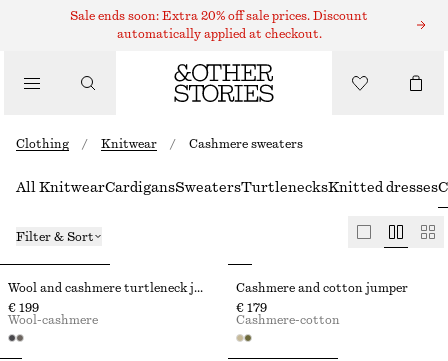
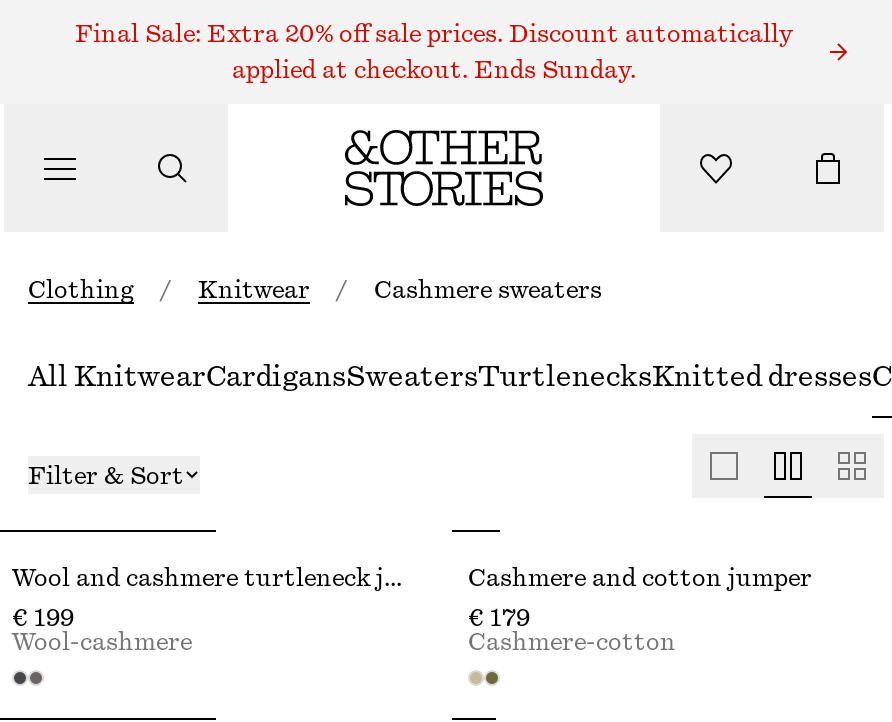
- Sale ends soon: Extra 20% off sale prices. Discount
+ Final Sale: Extra 20% off sale prices. Discount automatically

- automatically applied at checkout.
+ applied at checkout. Ends Sunday.
